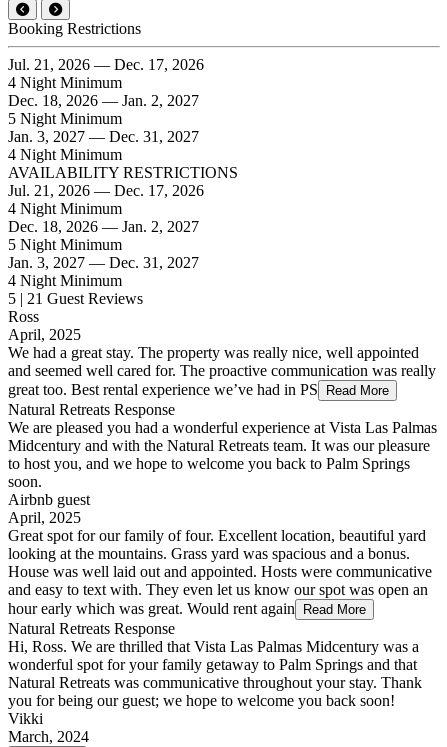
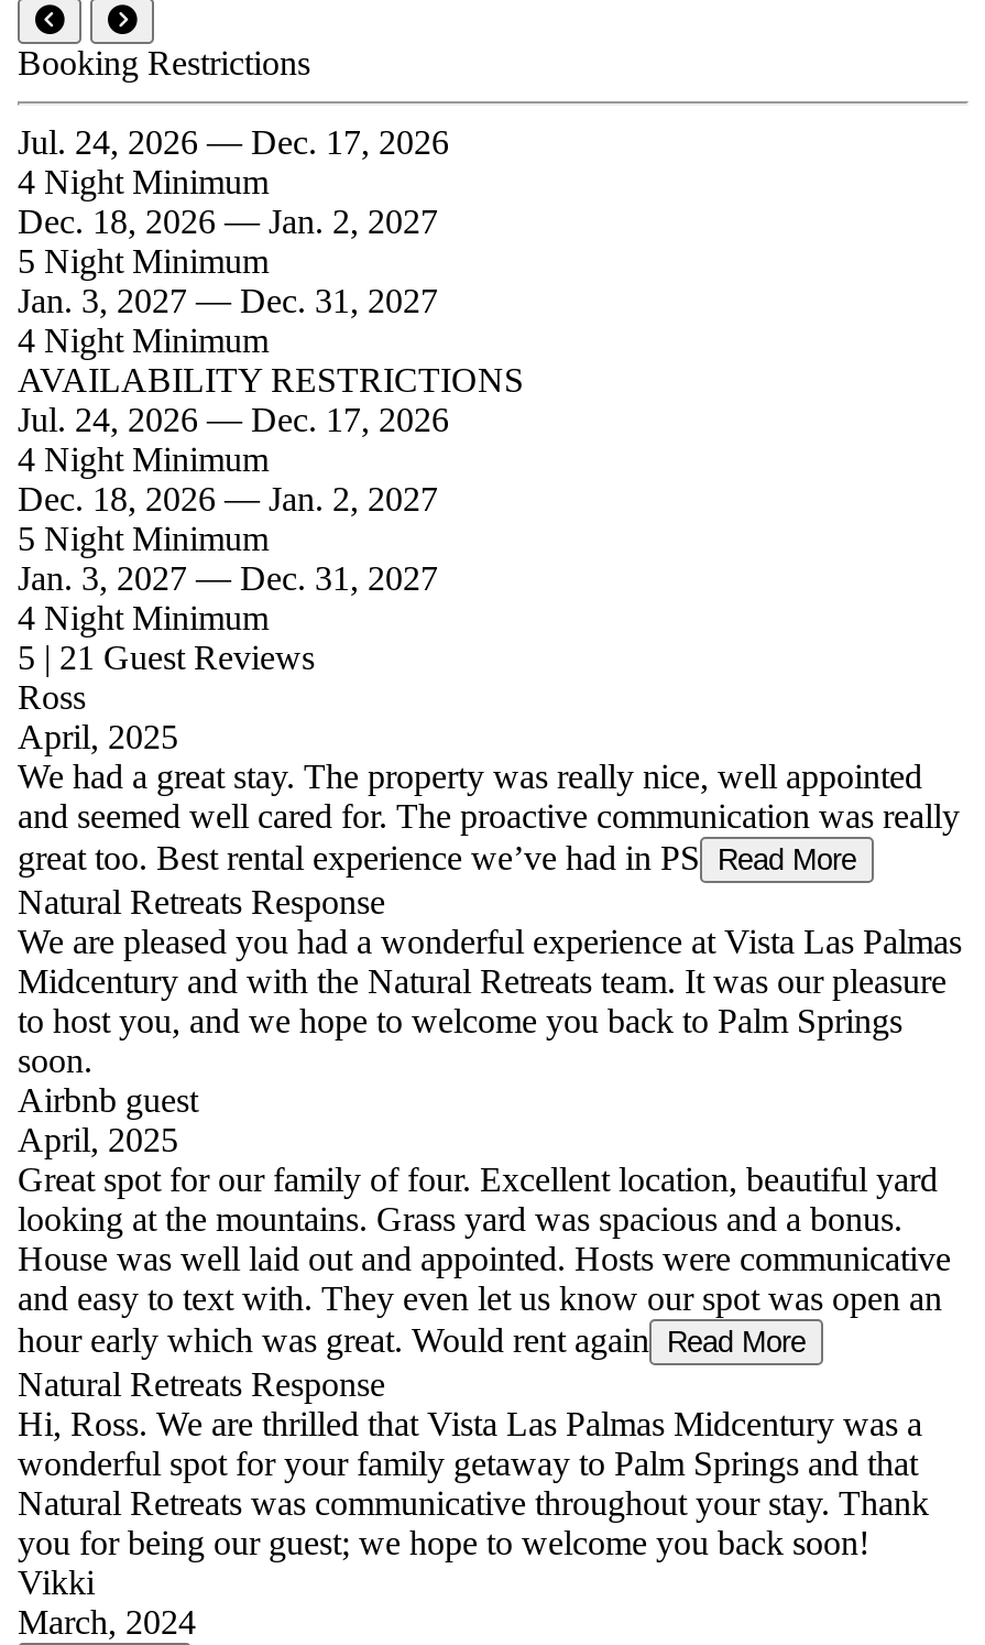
- Jul. 21, 2026 — Dec. 17, 2026
+ Jul. 24, 2026 — Dec. 17, 2026

- Jul. 21, 2026 — Dec. 17, 2026
+ Jul. 24, 2026 — Dec. 17, 2026
